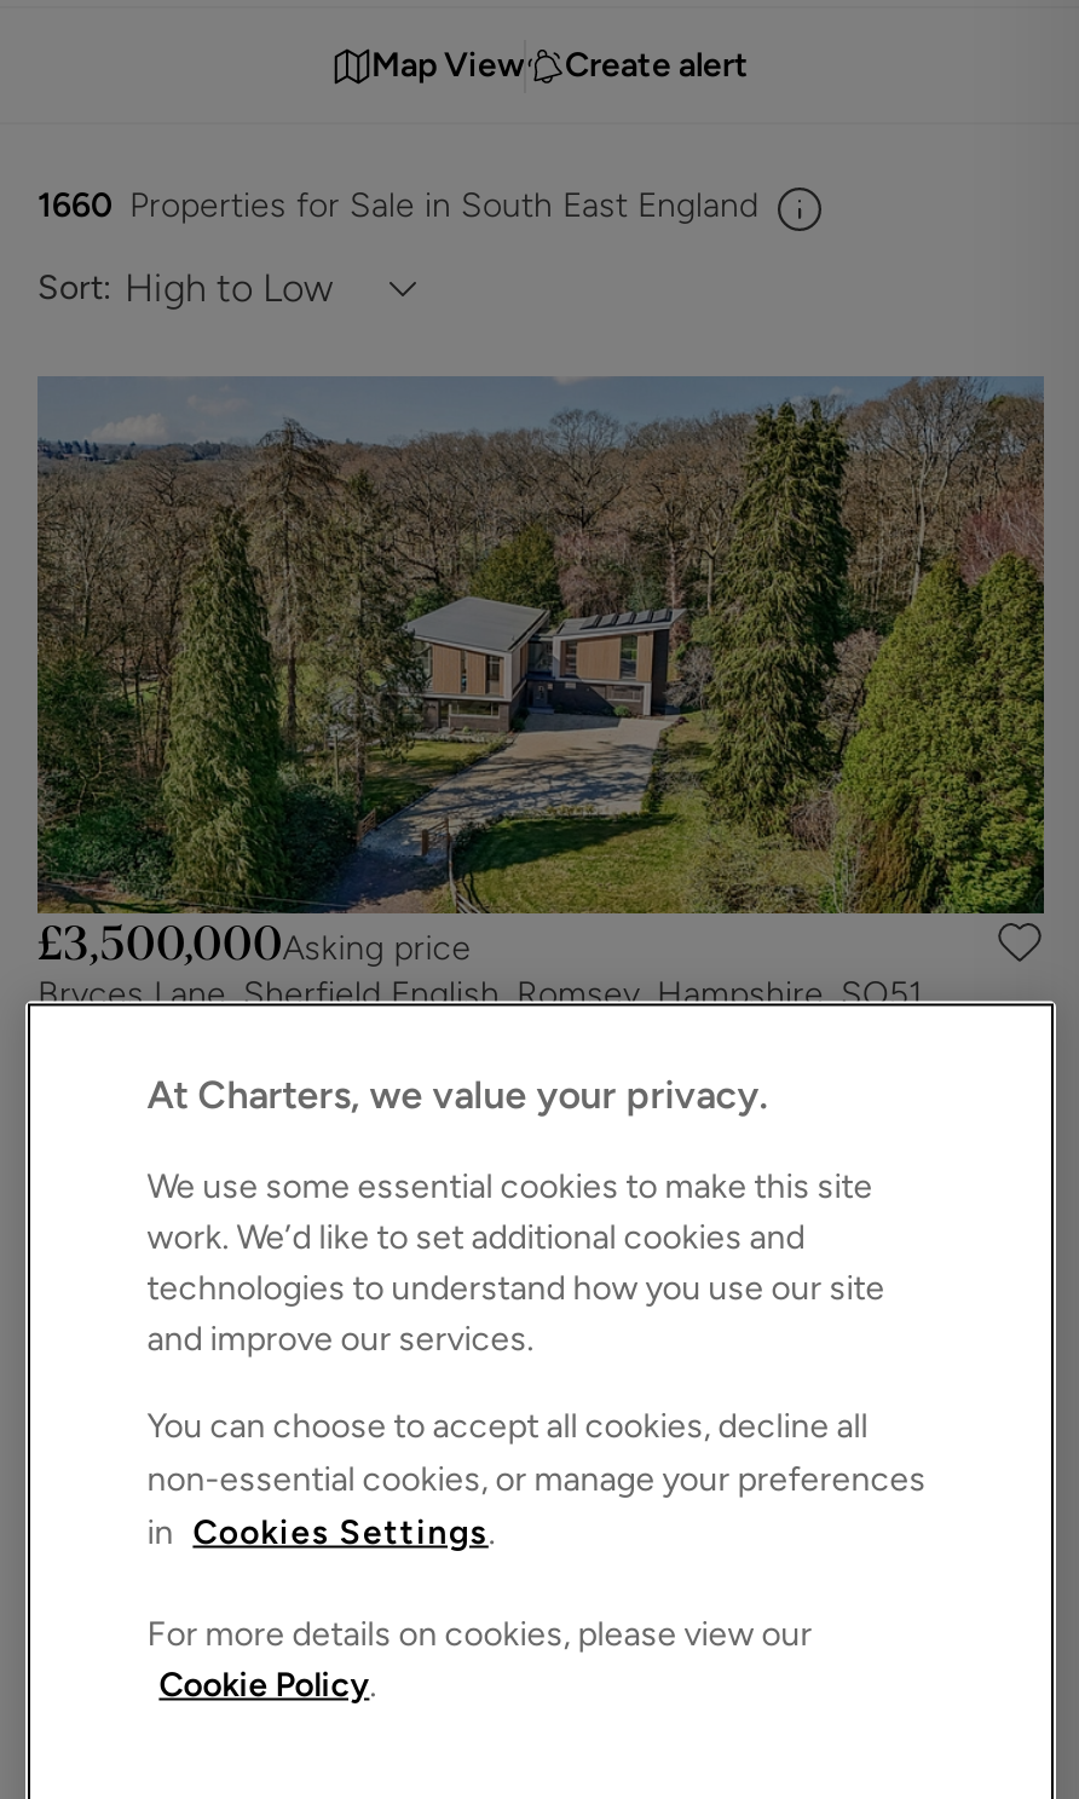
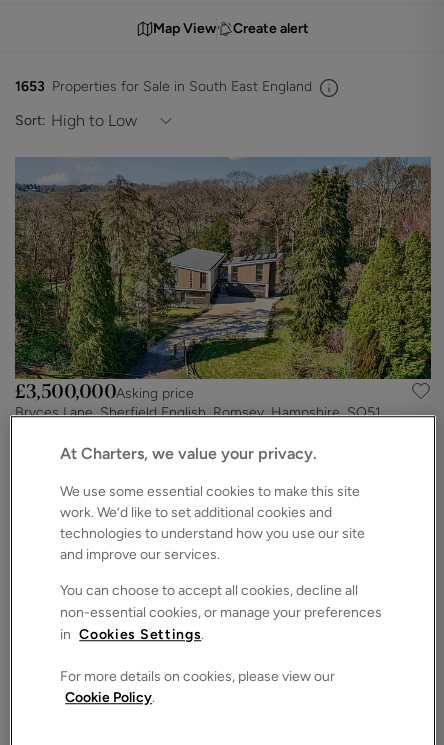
- 1660 Properties for Sale in South East England
+ 1653 Properties for Sale in South East England
